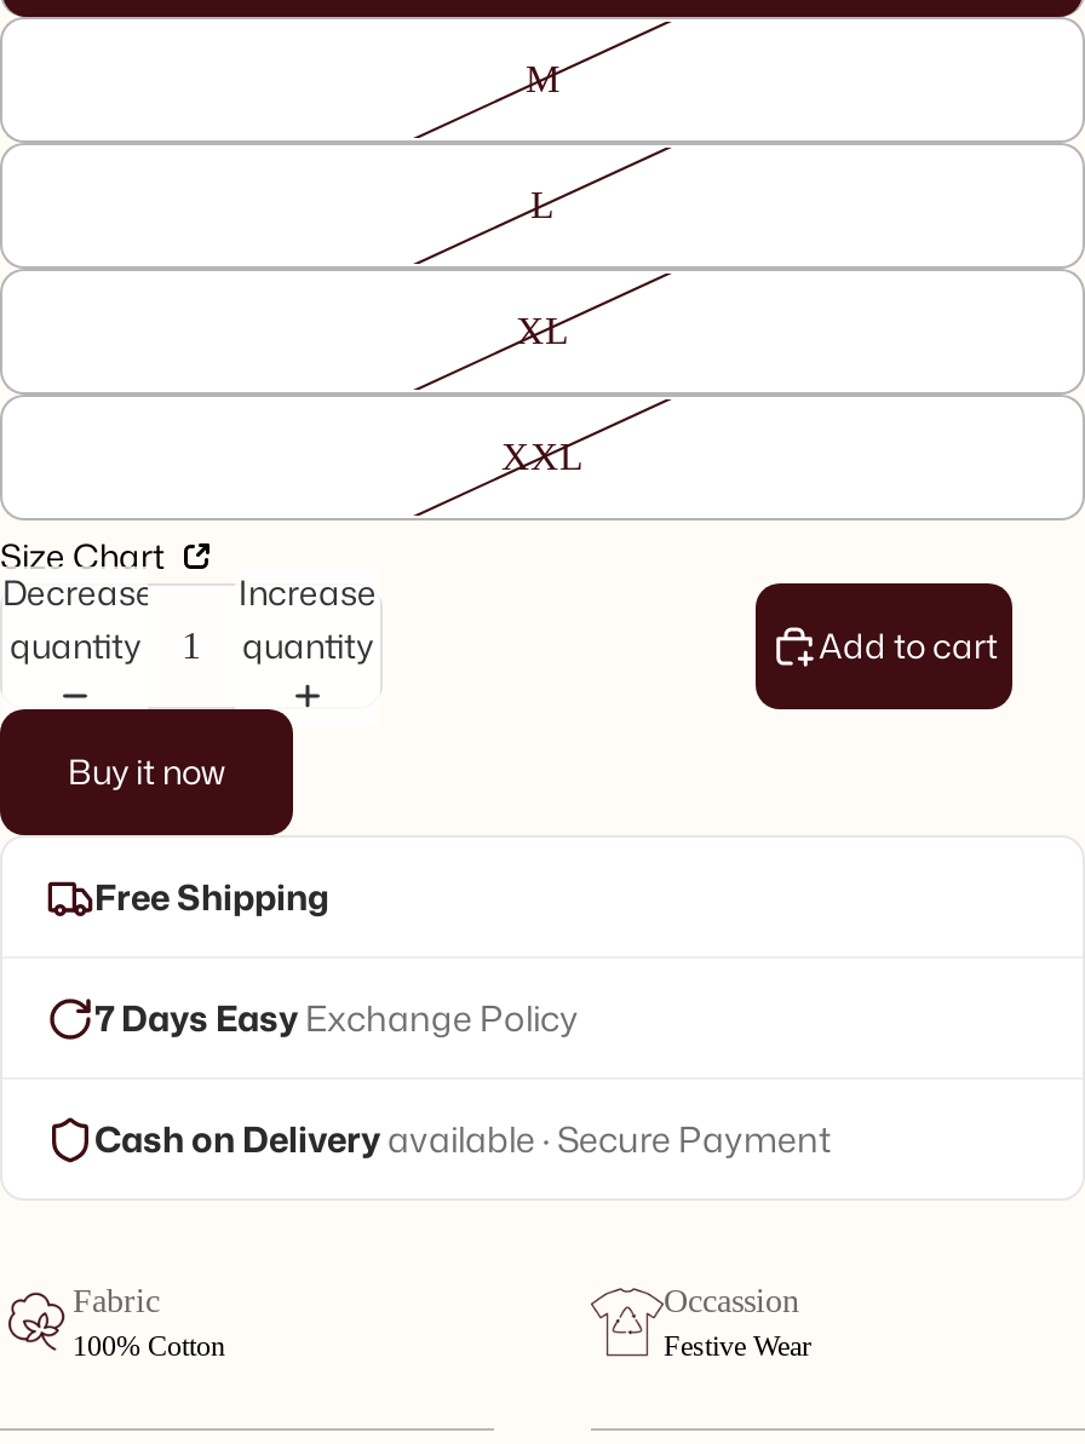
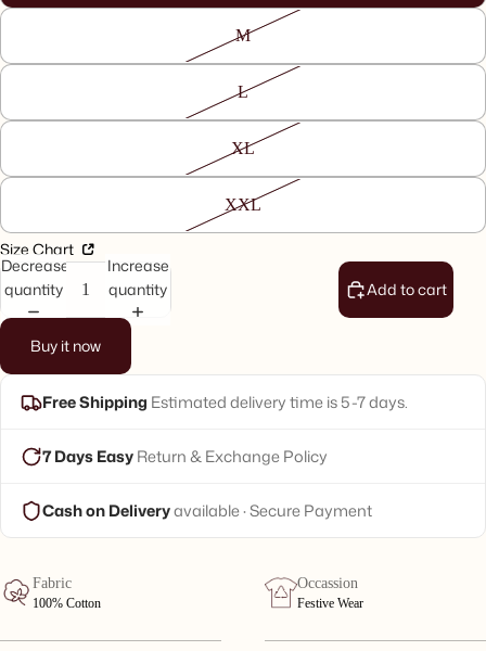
- Free Shipping
+ Free Shipping Estimated delivery time is 5-7 days.

- 7 Days Easy Exchange Policy
+ 7 Days Easy Return & Exchange Policy
